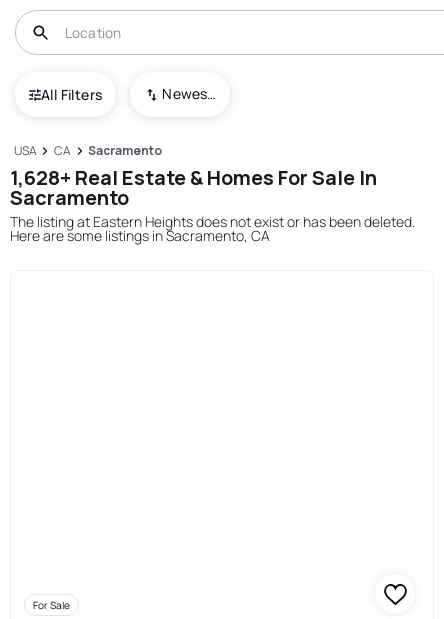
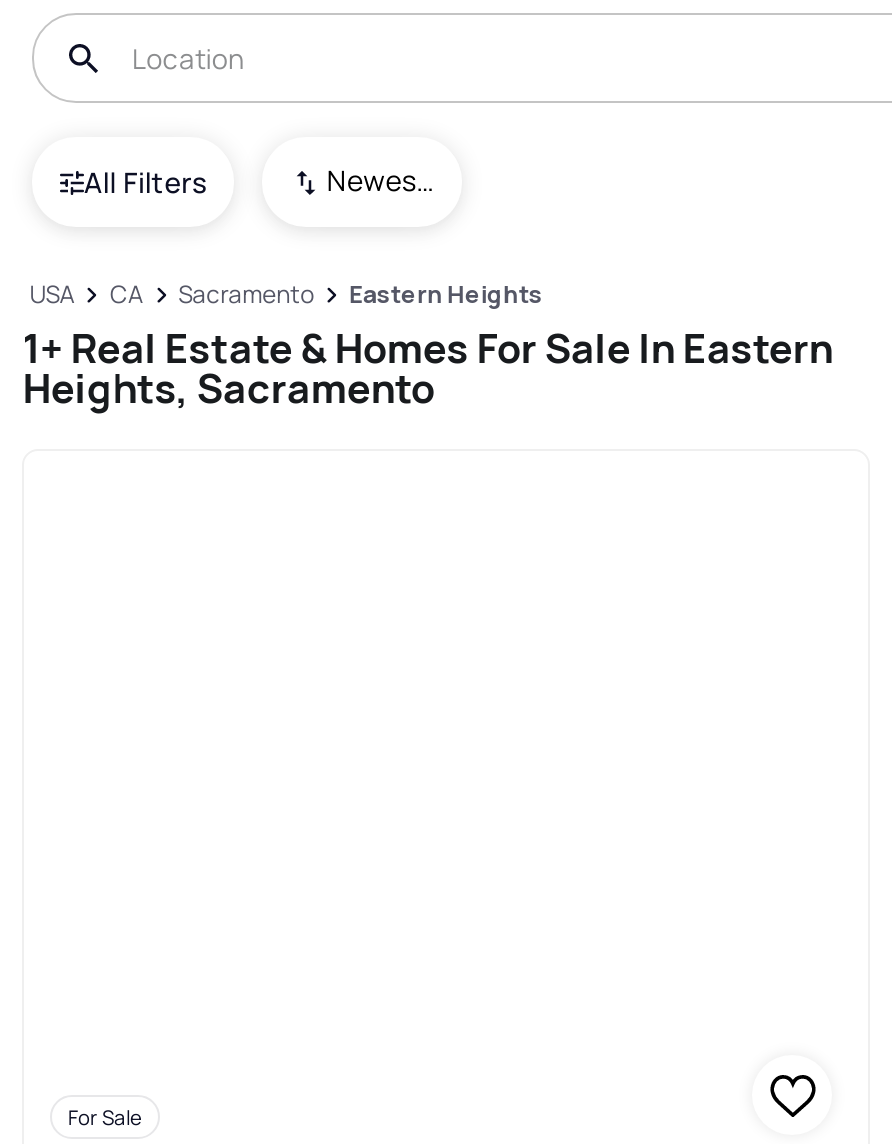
- 1,628+ Real Estate & Homes For Sale In
- Sacramento
- The listing at Eastern Heights does not exist or has been deleted.
- Here are some listings in Sacramento, CA
+ Eastern Heights
+ 1+ Real Estate & Homes For Sale In Eastern
+ Heights, Sacramento
